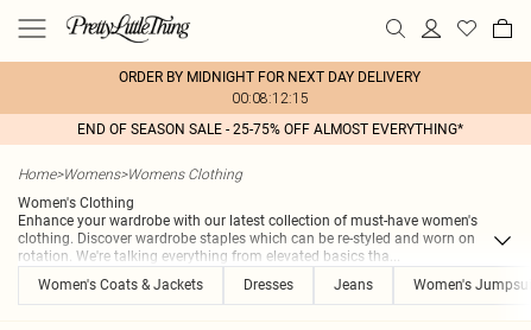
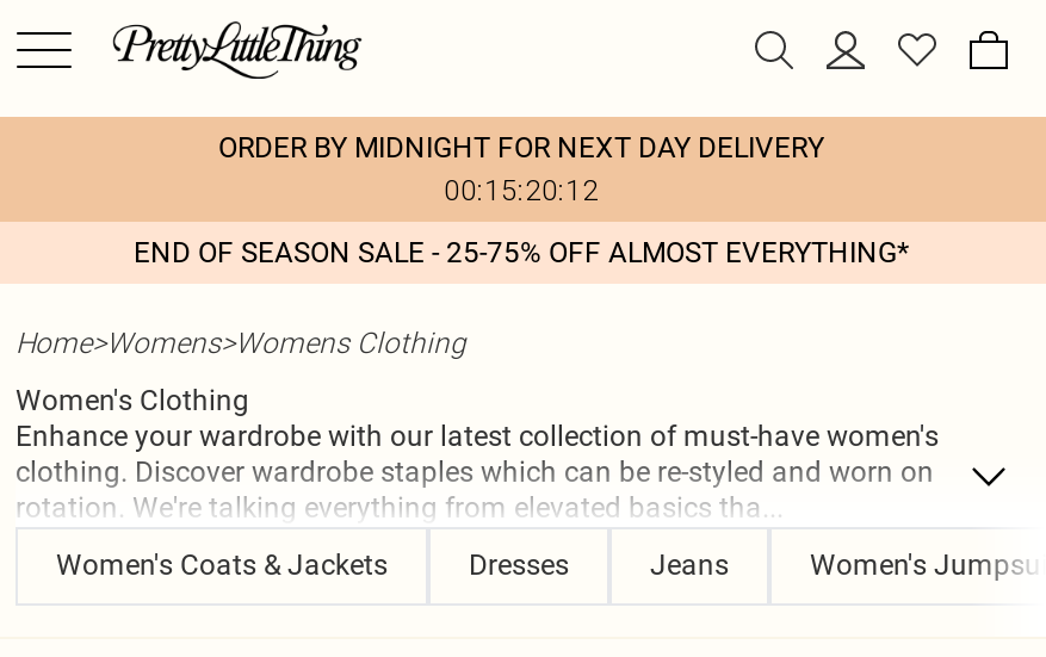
- 00:08:12:15
+ 00:15:20:12
